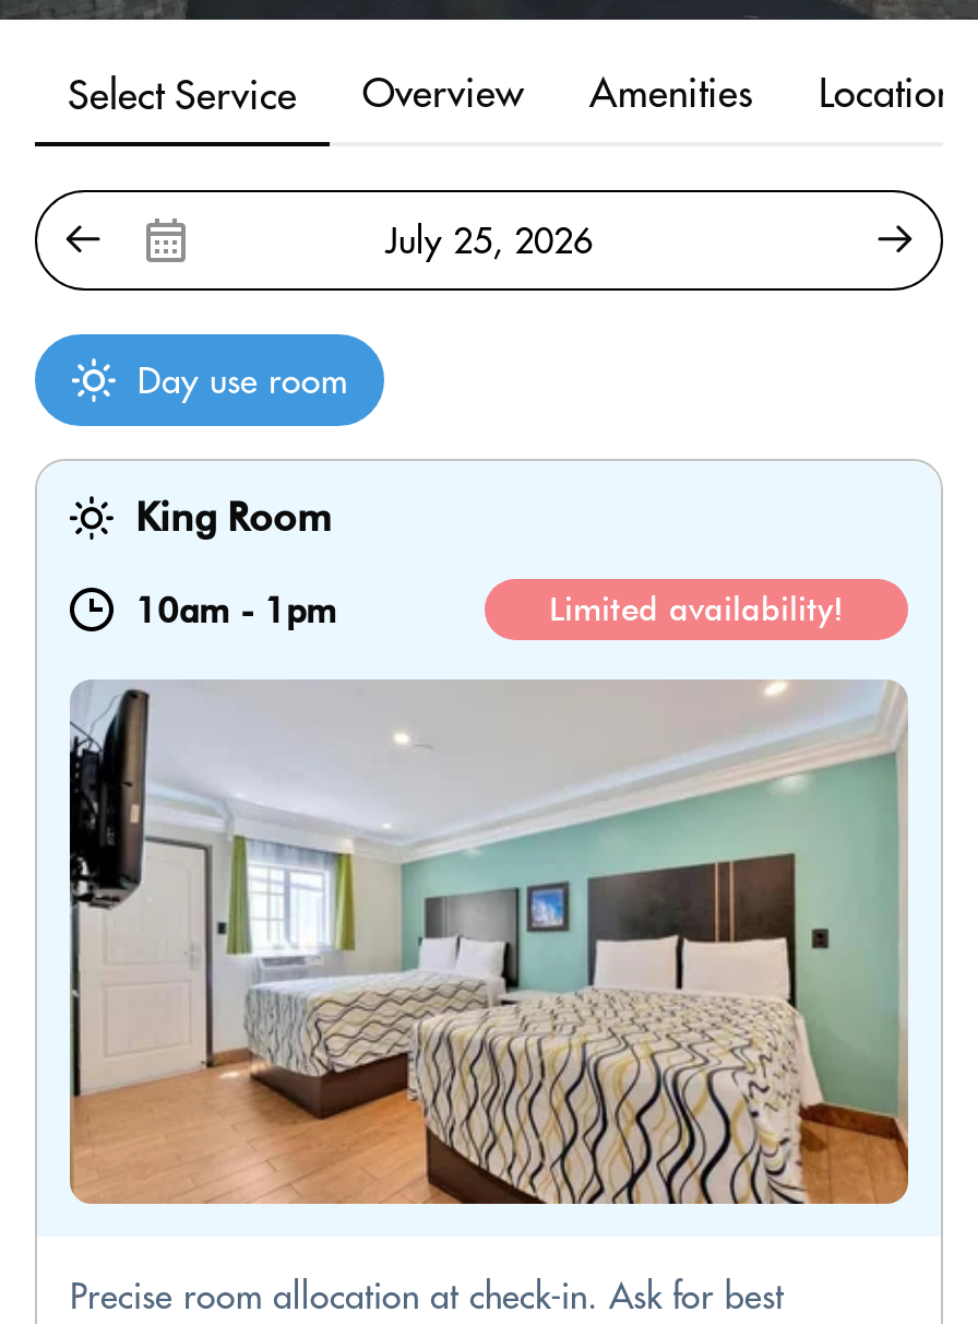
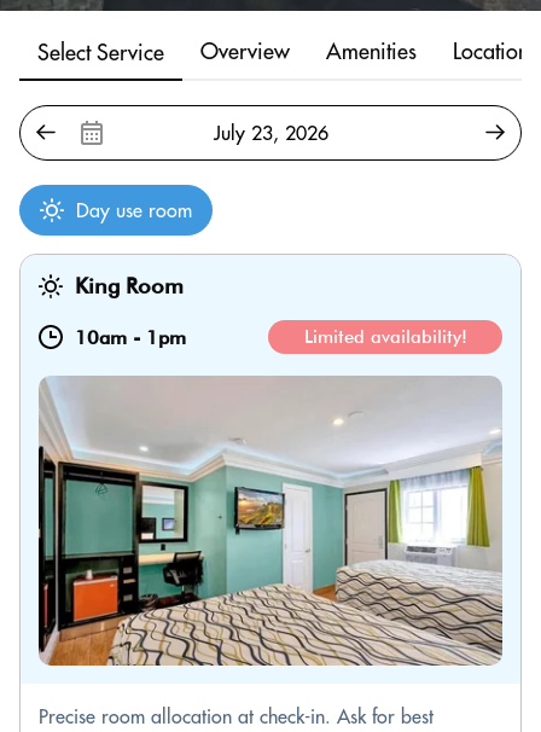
- [image]
+ [image]
